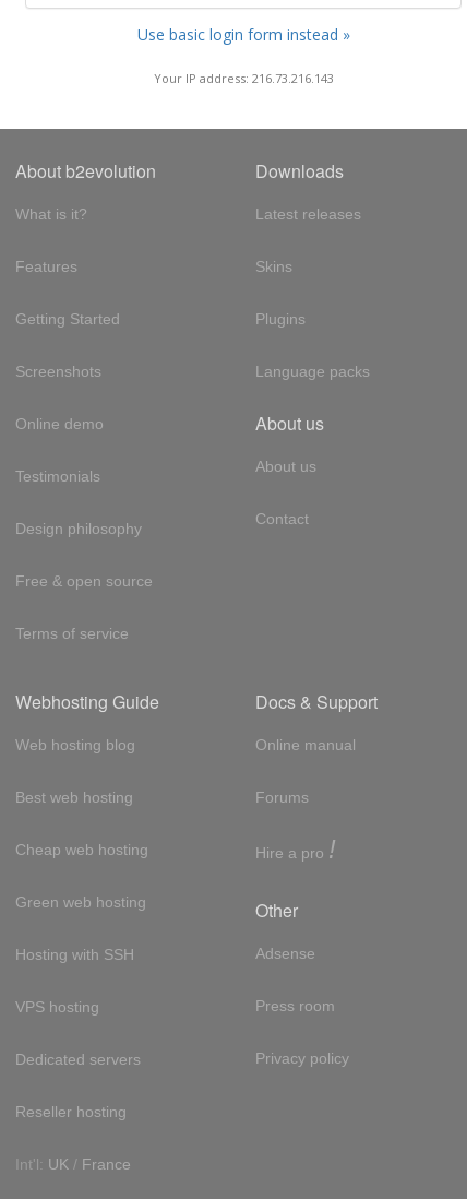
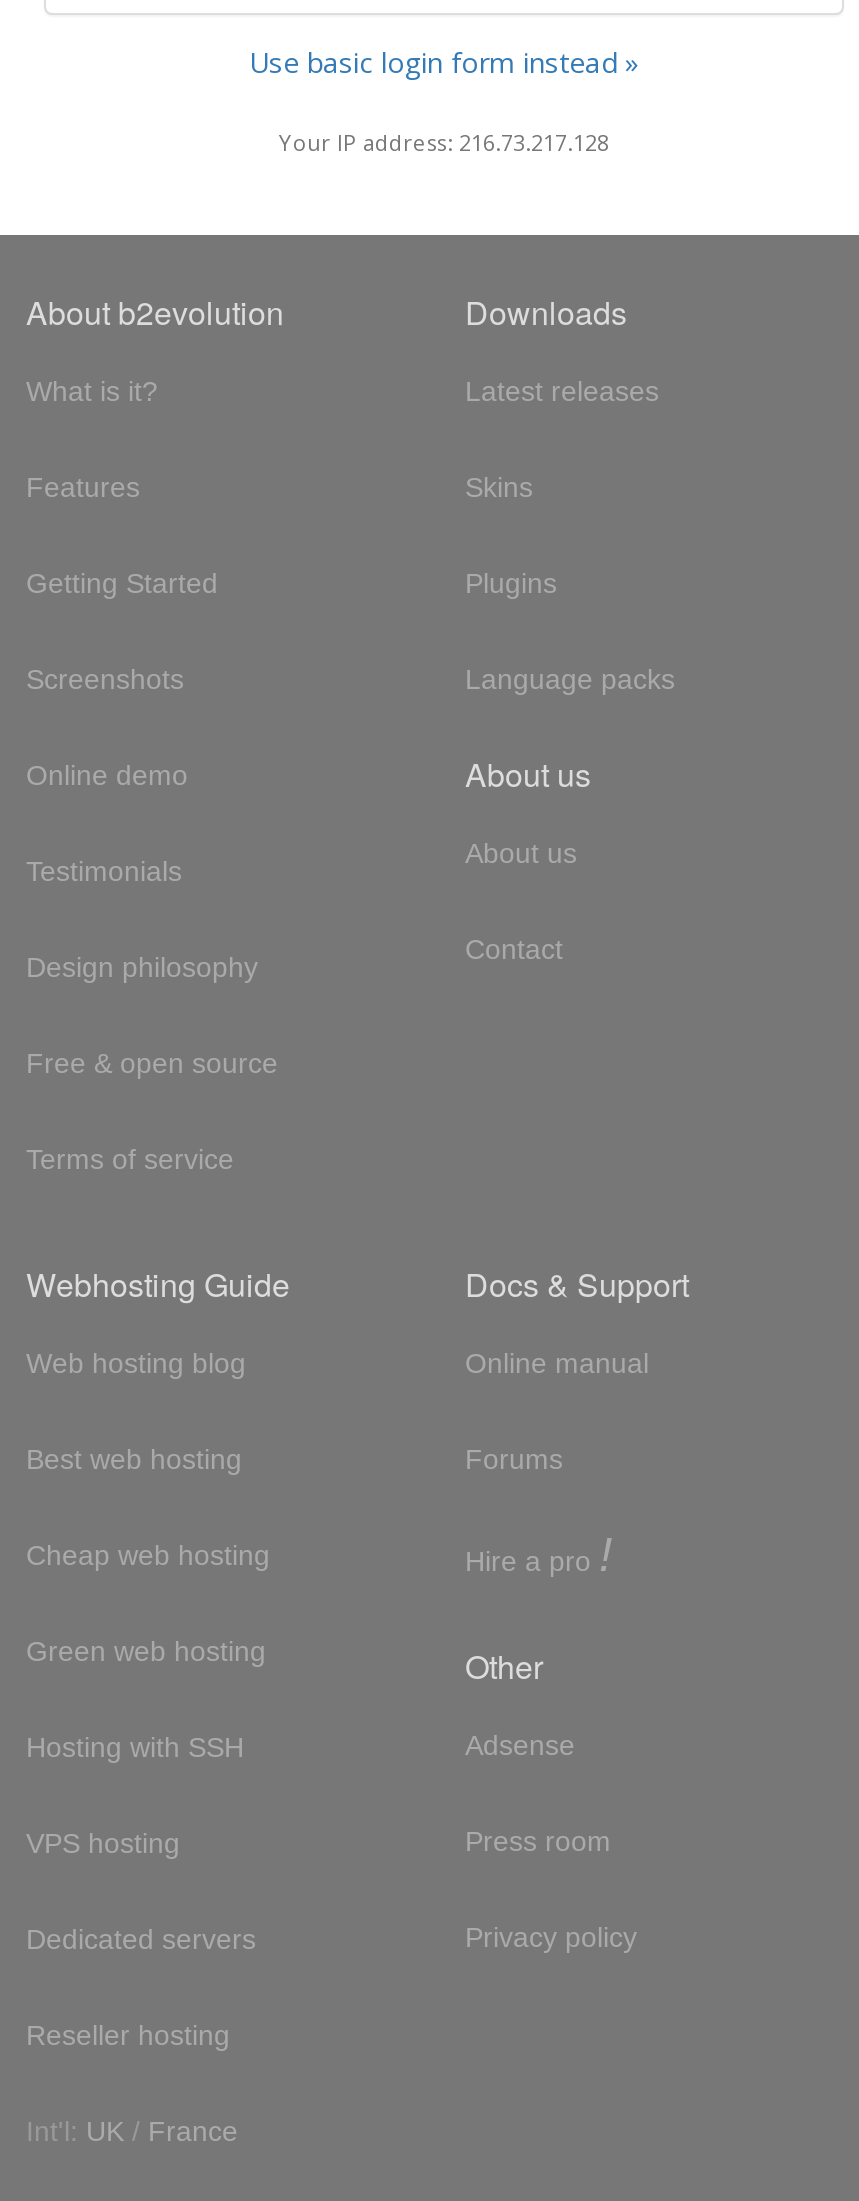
- Your IP address: 216.73.216.143
+ Your IP address: 216.73.217.128
